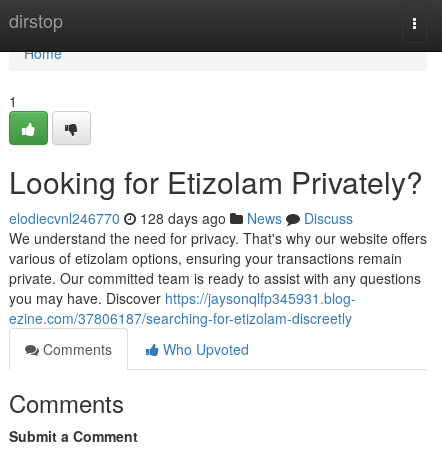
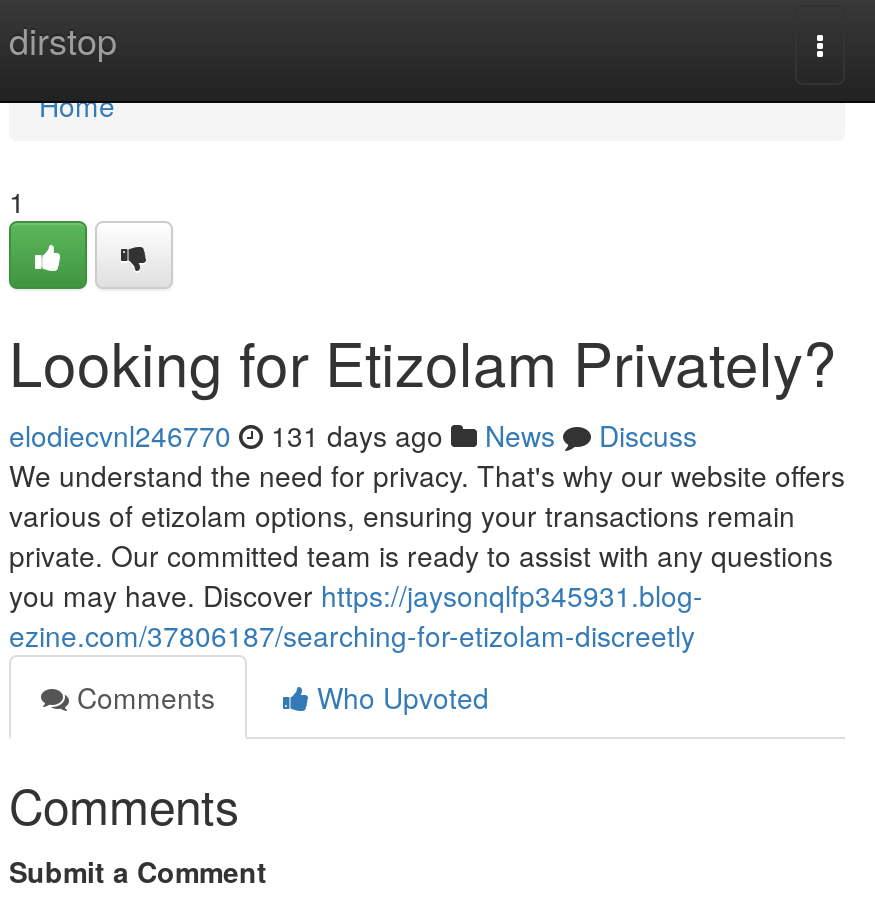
- elodiecvnl246770 128 days ago News Discuss
+ elodiecvnl246770 131 days ago News Discuss
